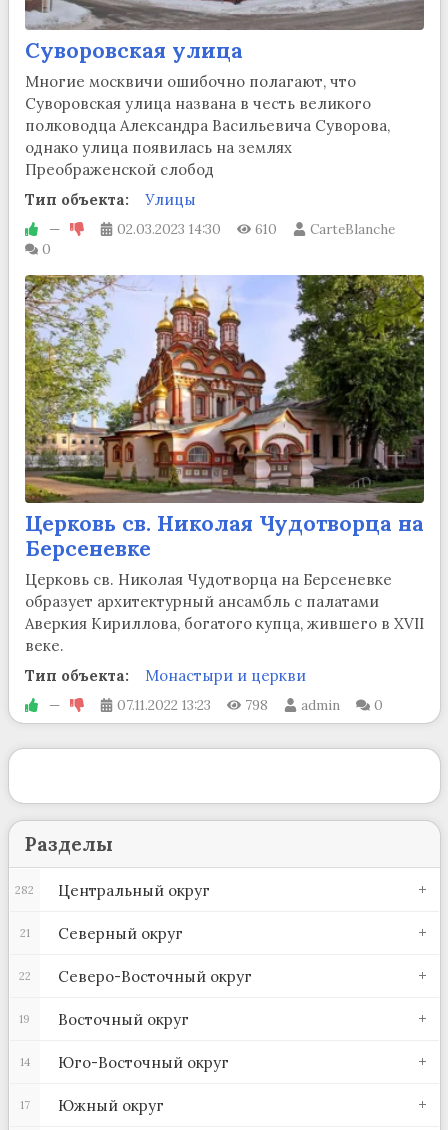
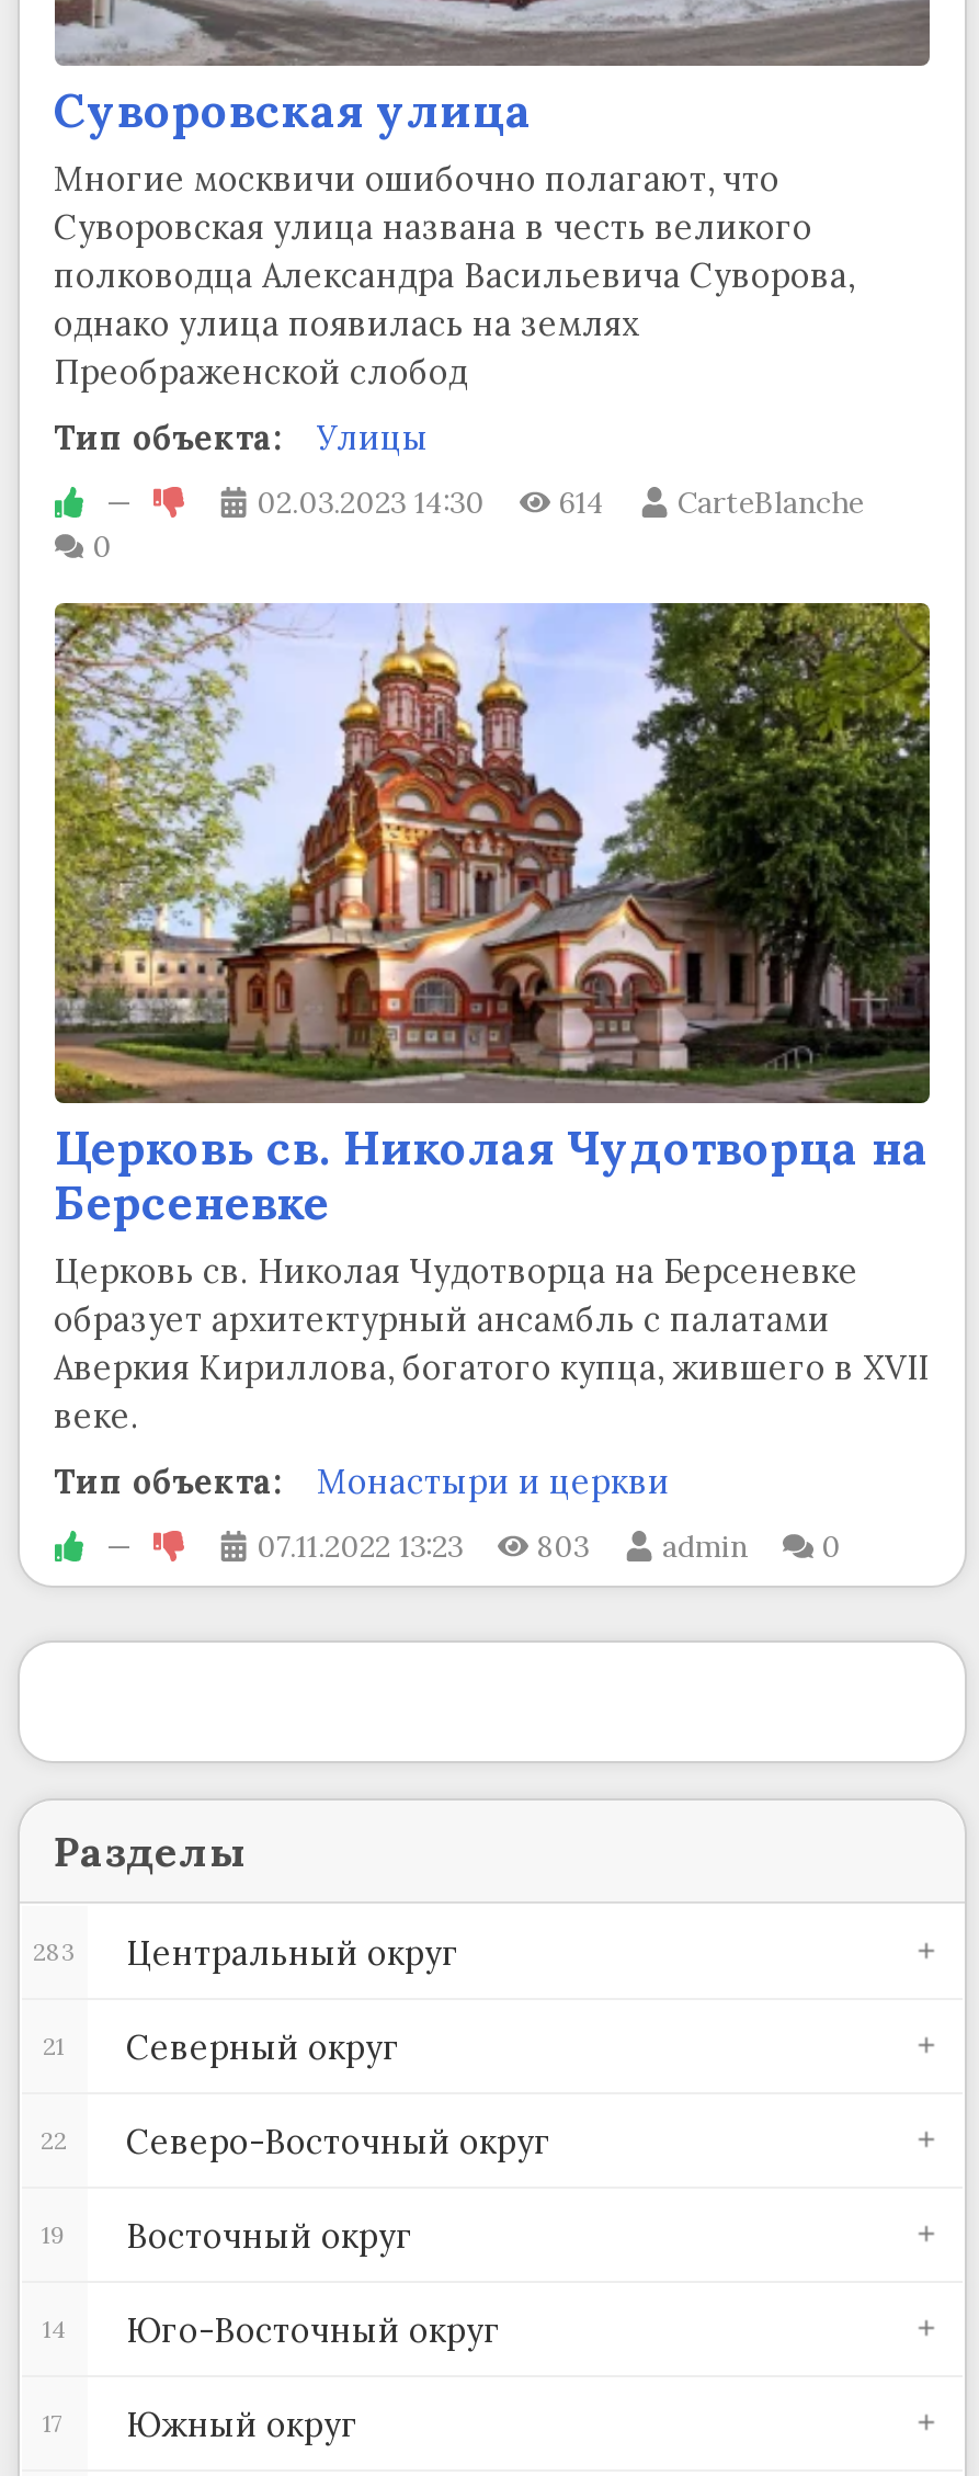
- 02.03.2023 14:30 610 CarteBlanche
+ 02.03.2023 14:30 614 CarteBlanche

- 07.11.2022 13:23 798 admin 0
+ 07.11.2022 13:23 803 admin 0

- 282 Центральный округ
+ 283 Центральный округ
